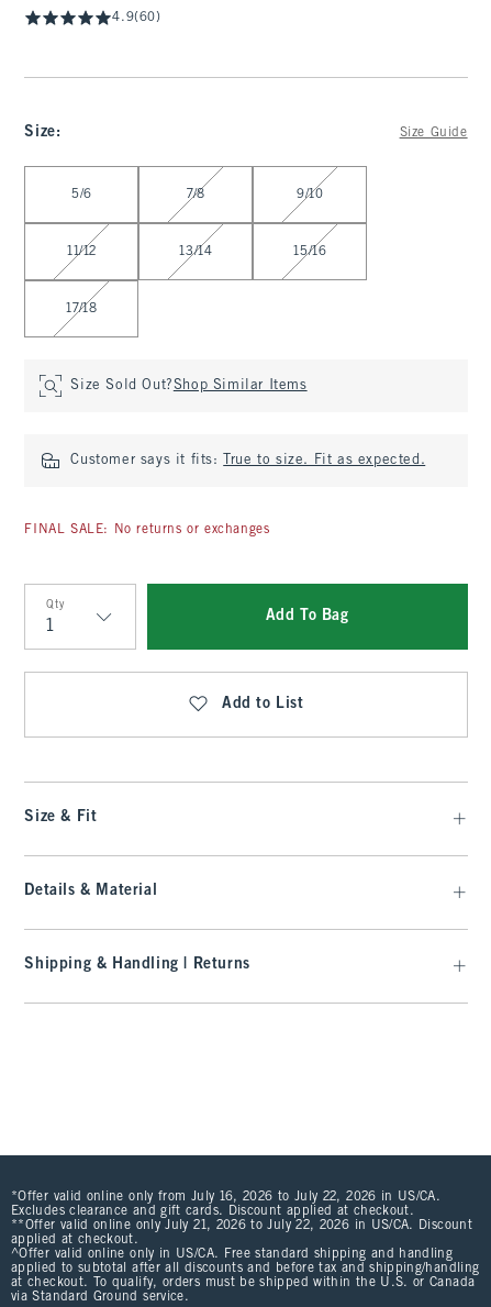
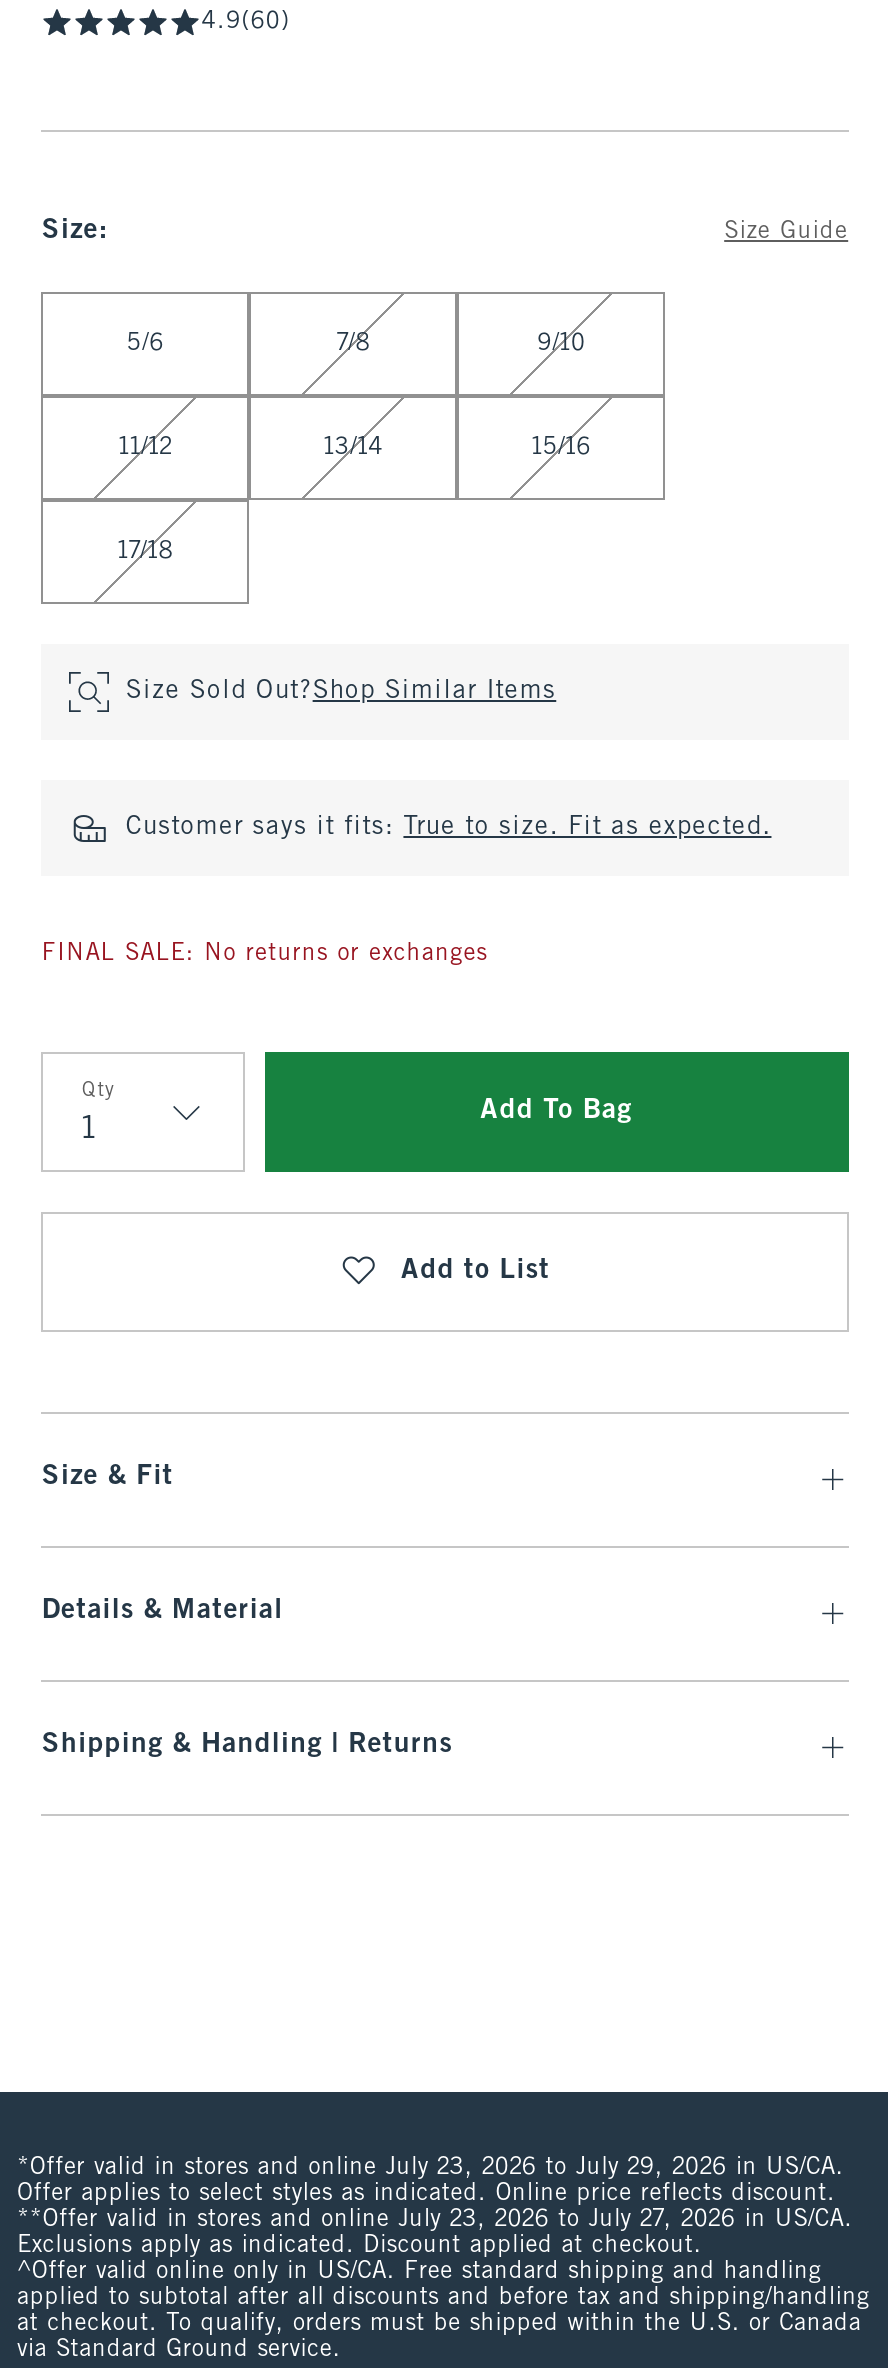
- *Offer valid online only from July 16, 2026 to July 22, 2026 in US/CA.
- Excludes clearance and gift cards. Discount applied at checkout.
- **Offer valid online only July 21, 2026 to July 22, 2026 in US/CA. Discount
- applied at checkout.
+ *Offer valid in stores and online July 23, 2026 to July 29, 2026 in US/CA.
+ Offer applies to select styles as indicated. Online price reflects discount.
+ **Offer valid in stores and online July 23, 2026 to July 27, 2026 in US/CA.
+ Exclusions apply as indicated. Discount applied at checkout.
